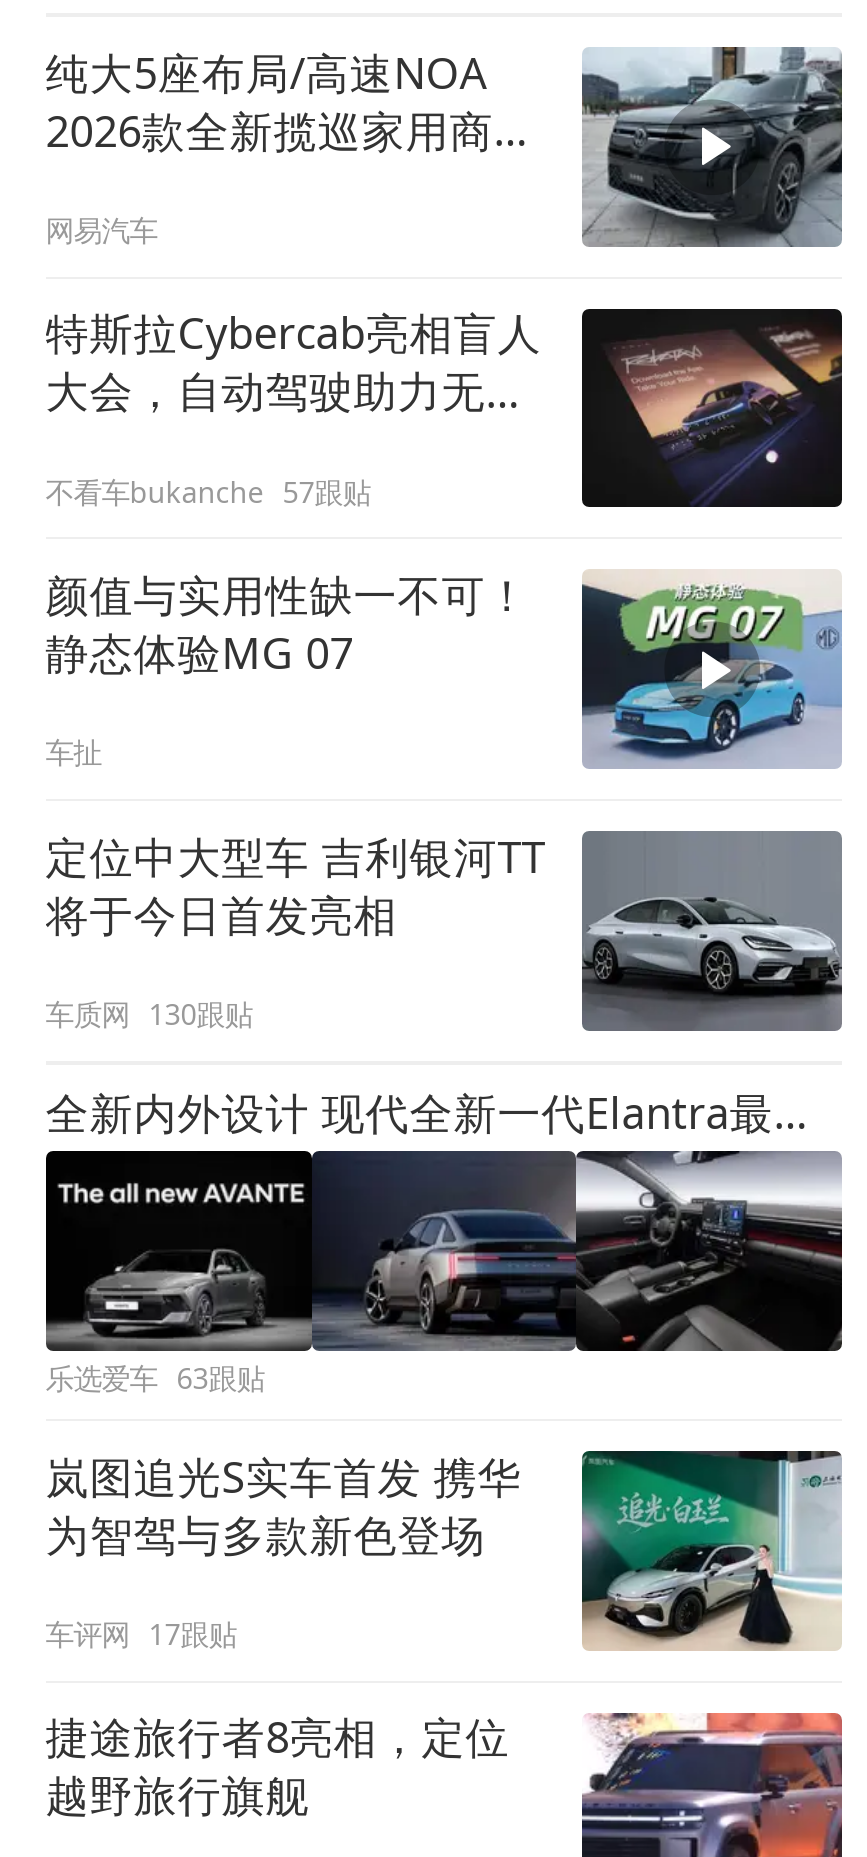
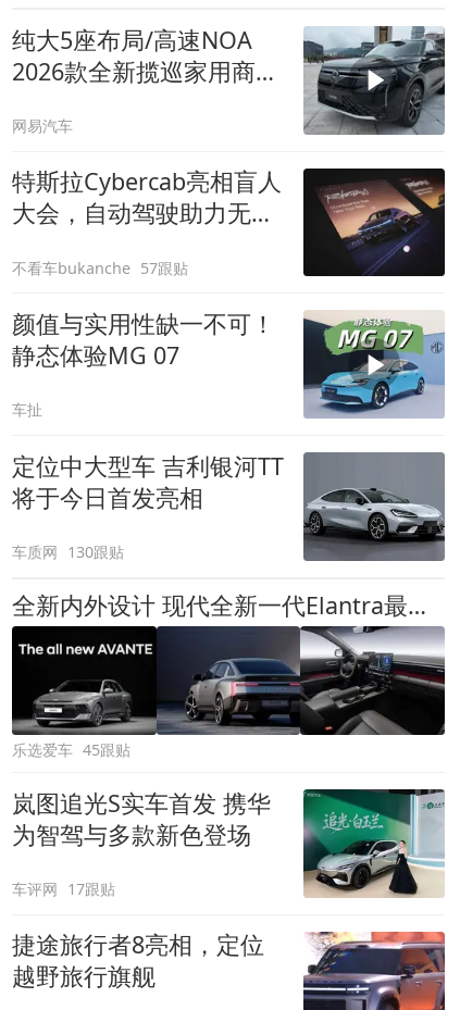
- 乐选爱车 63跟贴
+ 乐选爱车 45跟贴
